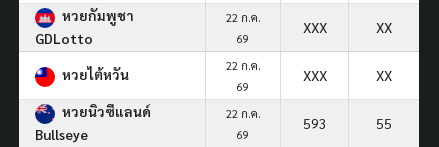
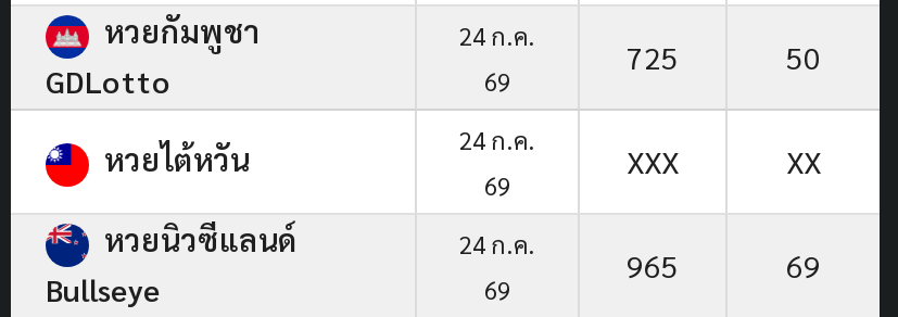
- 22 ก.ค.
+ 24 ก.ค.

- XXX
- XX
+ 725
+ 50

- 22 ก.ค.
+ 24 ก.ค.

- 22 ก.ค.
+ 24 ก.ค.

- 593
+ 965

- 55
+ 69
